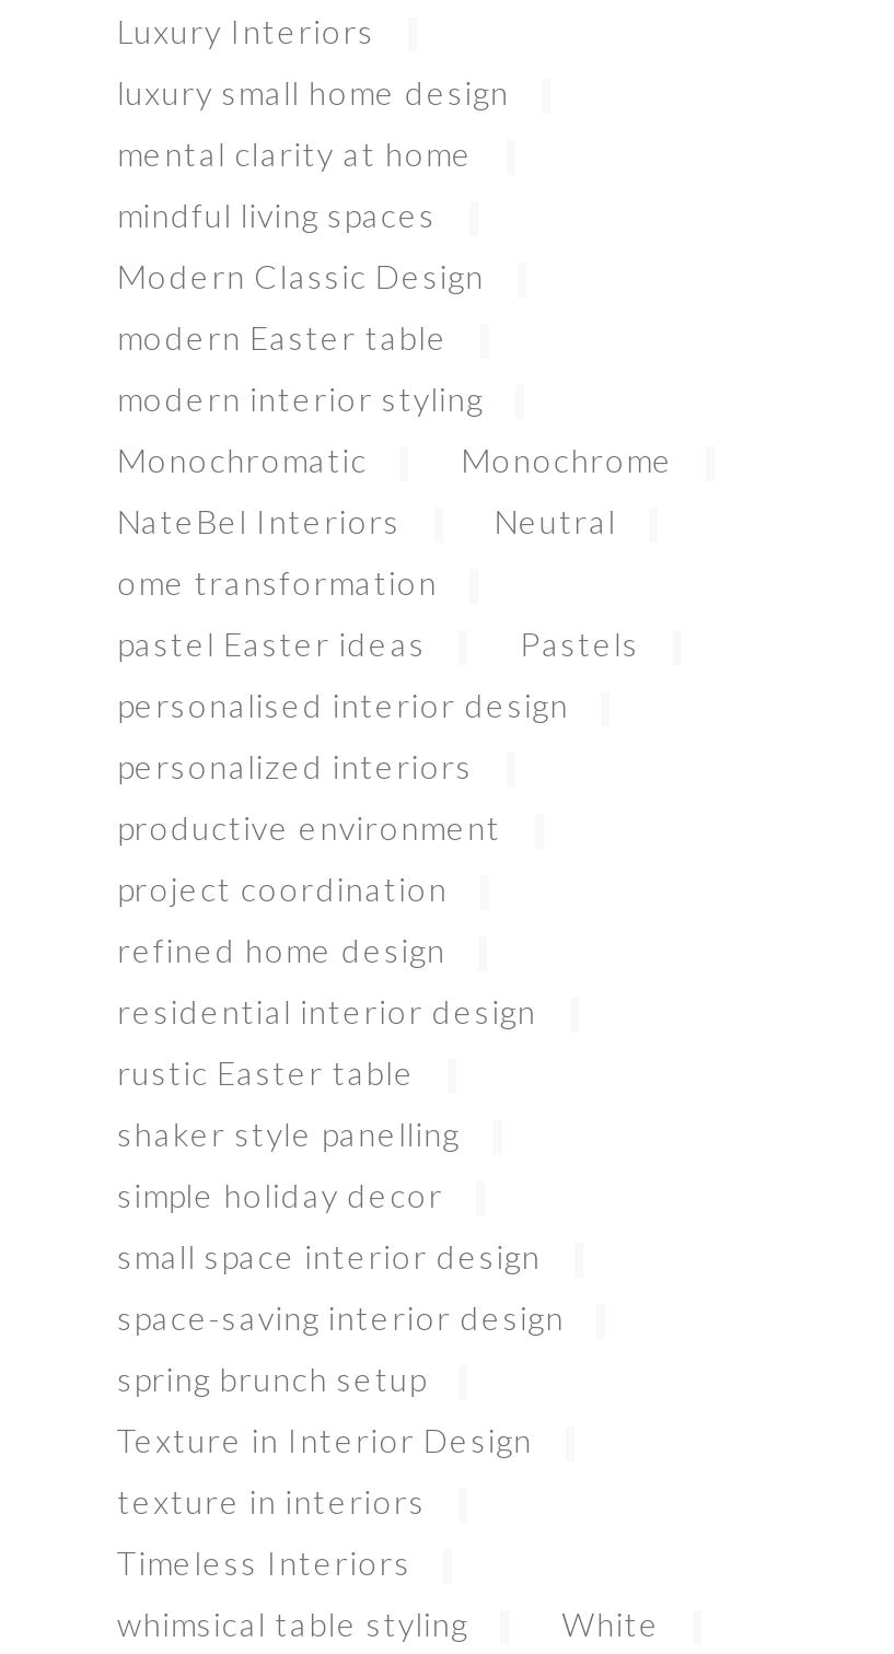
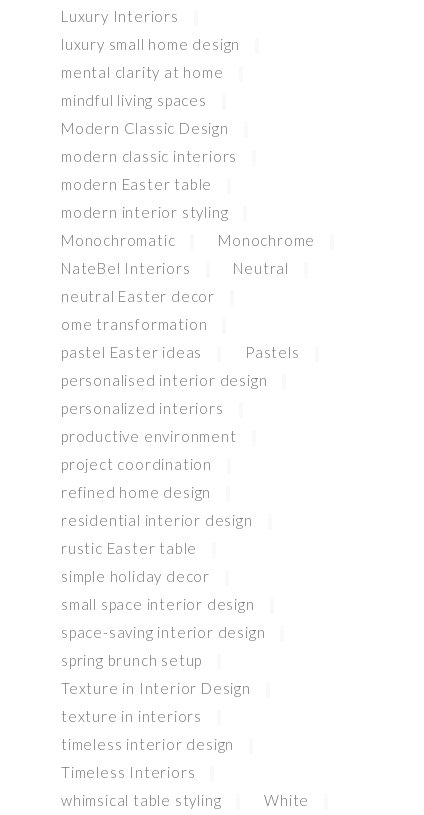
+ modern classic interiors

+ neutral Easter decor

- shaker style panelling

+ timeless interior design
